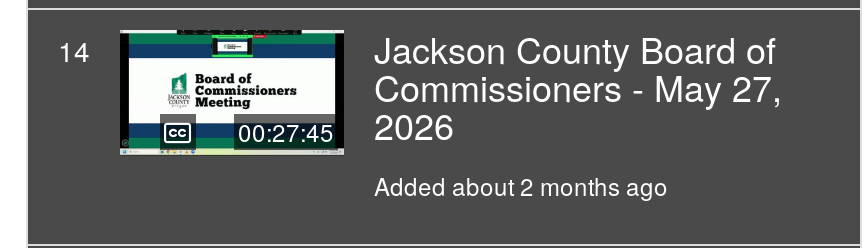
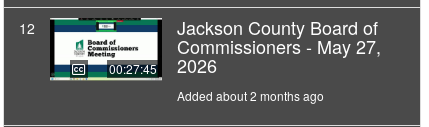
- 14
+ 12
